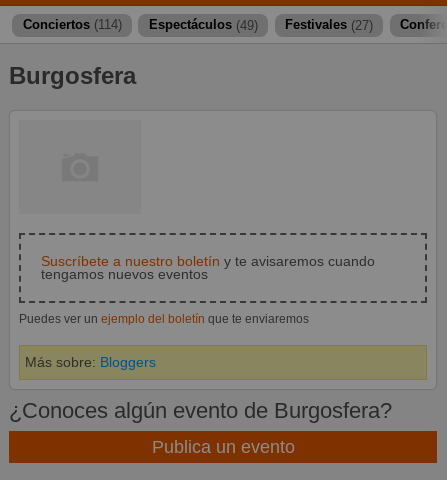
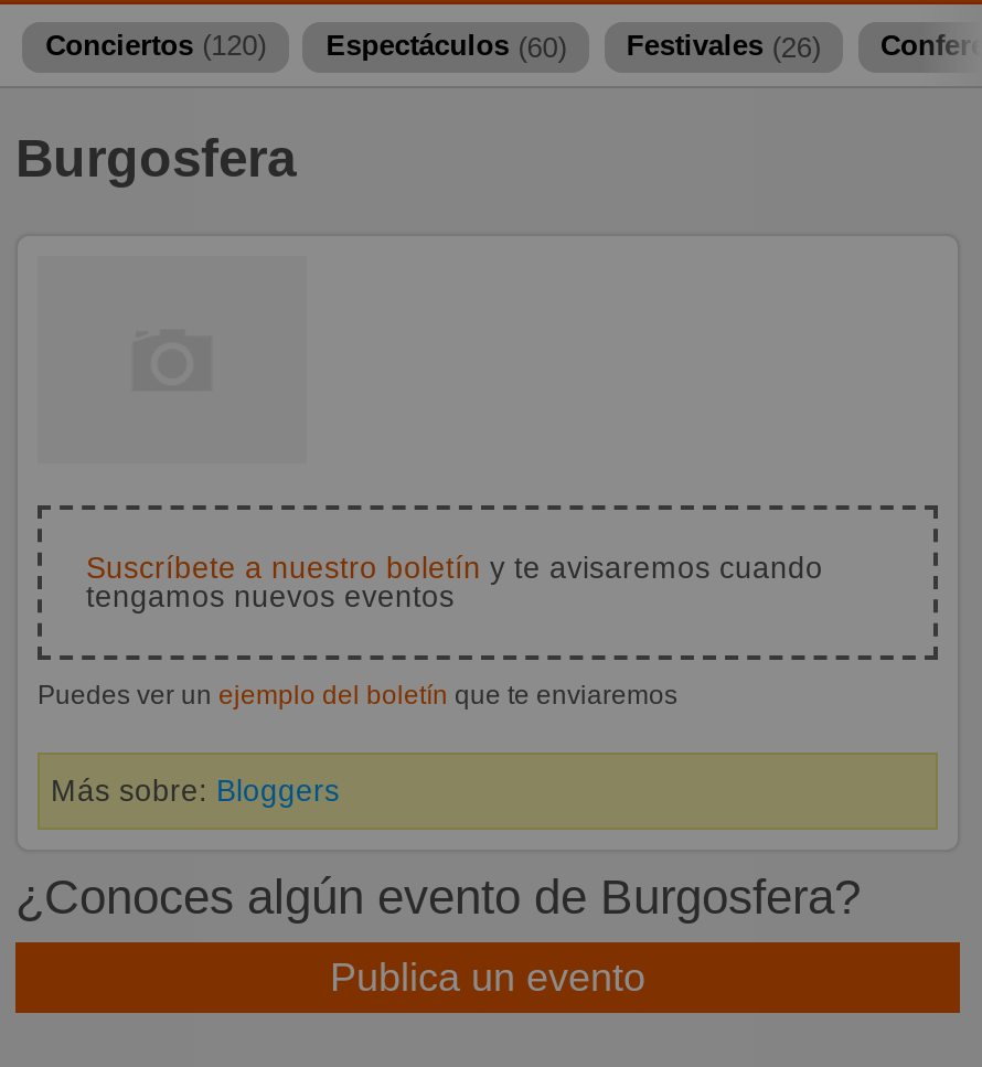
- Conciertos (114)
+ Conciertos (120)

- Espectáculos (49)
+ Espectáculos (60)

- Festivales (27)
+ Festivales (26)
